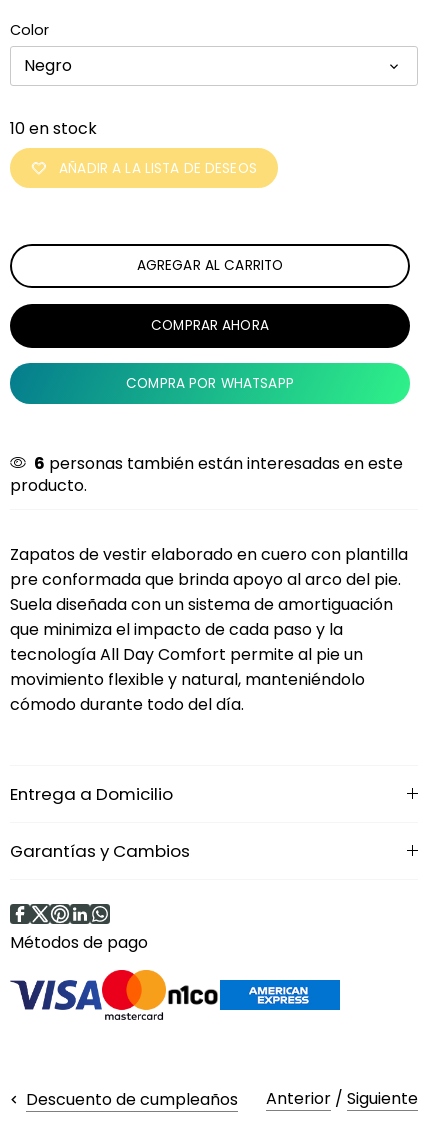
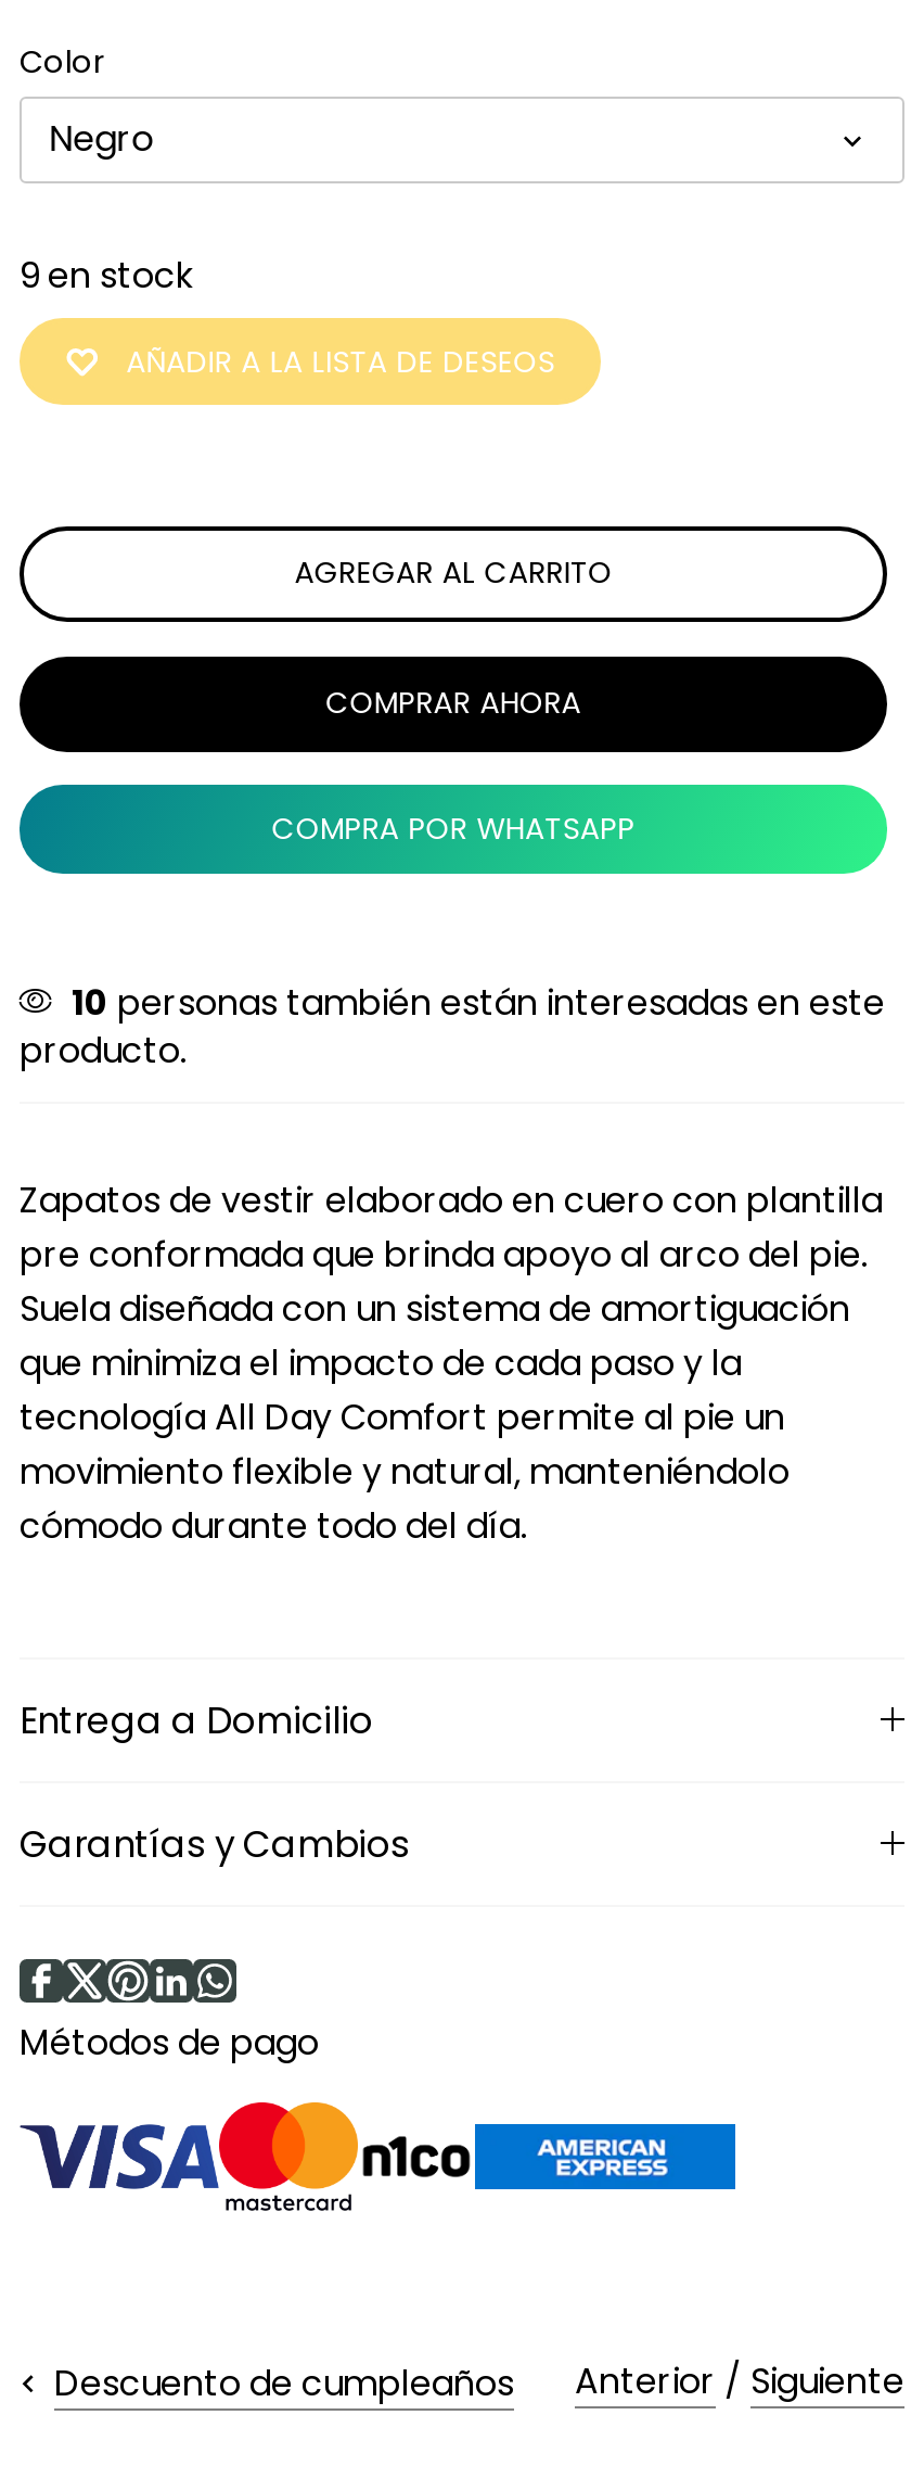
- 10 en stock
+ 9 en stock

- 6 personas también están interesadas en este
+ 10 personas también están interesadas en este
